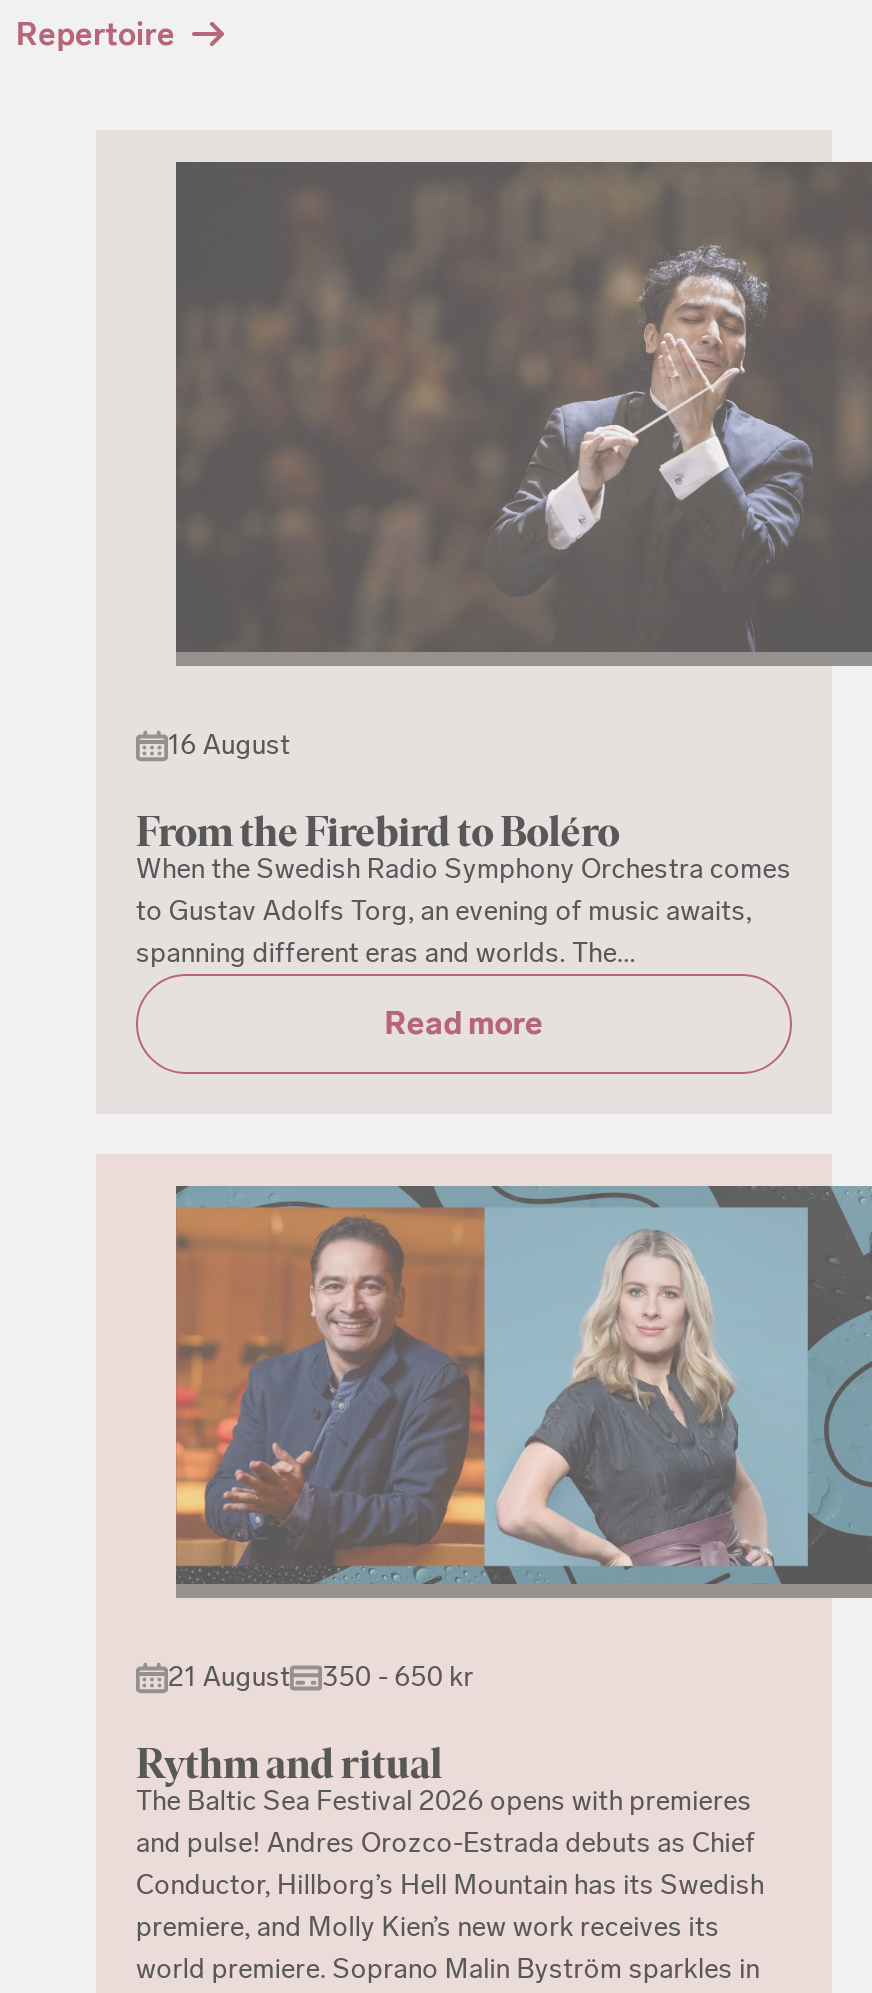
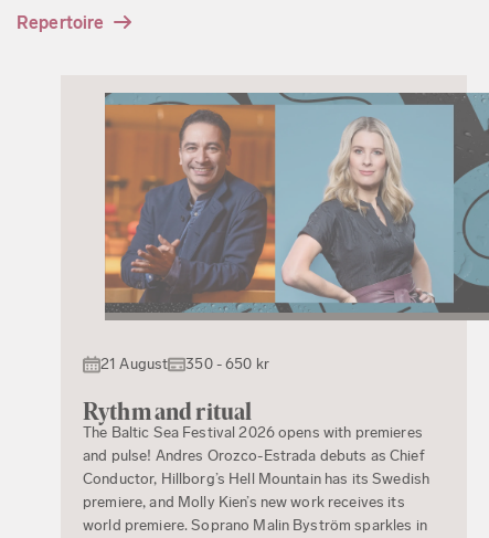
- [image]
- 16 August
- From the Firebird to Boléro
- When the Swedish Radio Symphony Orchestra comes
- to Gustav Adolfs Torg, an evening of music awaits,
- spanning different eras and worlds. The...
- Read more
